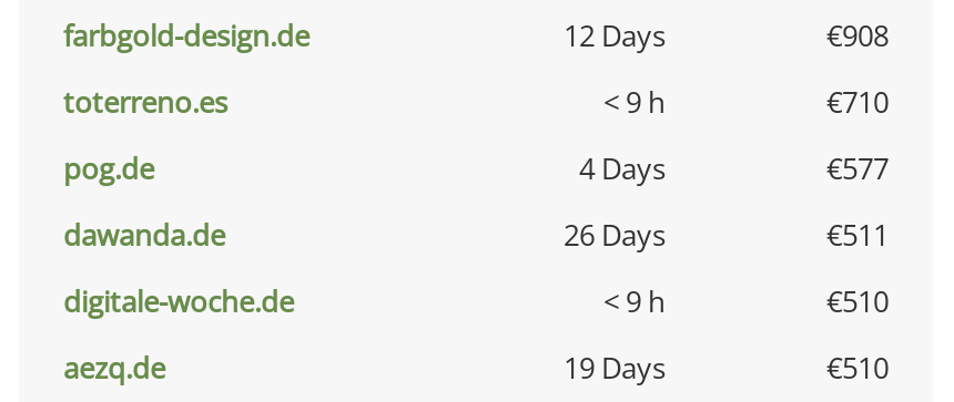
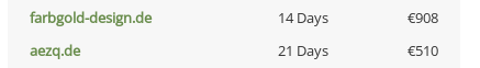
- 12 Days
+ 14 Days

- toterreno.es
- < 9 h
- €710
- pog.de
- 4 Days
- €577
- dawanda.de
- 26 Days
- €511
- digitale-woche.de
- < 9 h
- €510

- 19 Days
+ 21 Days
